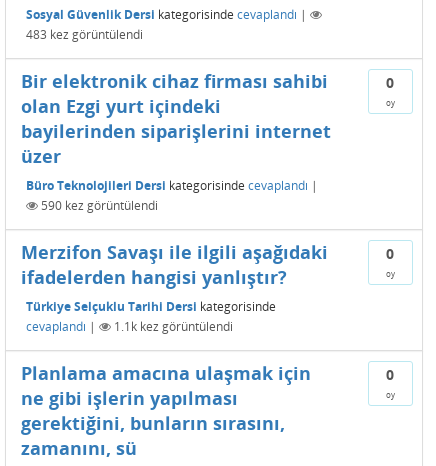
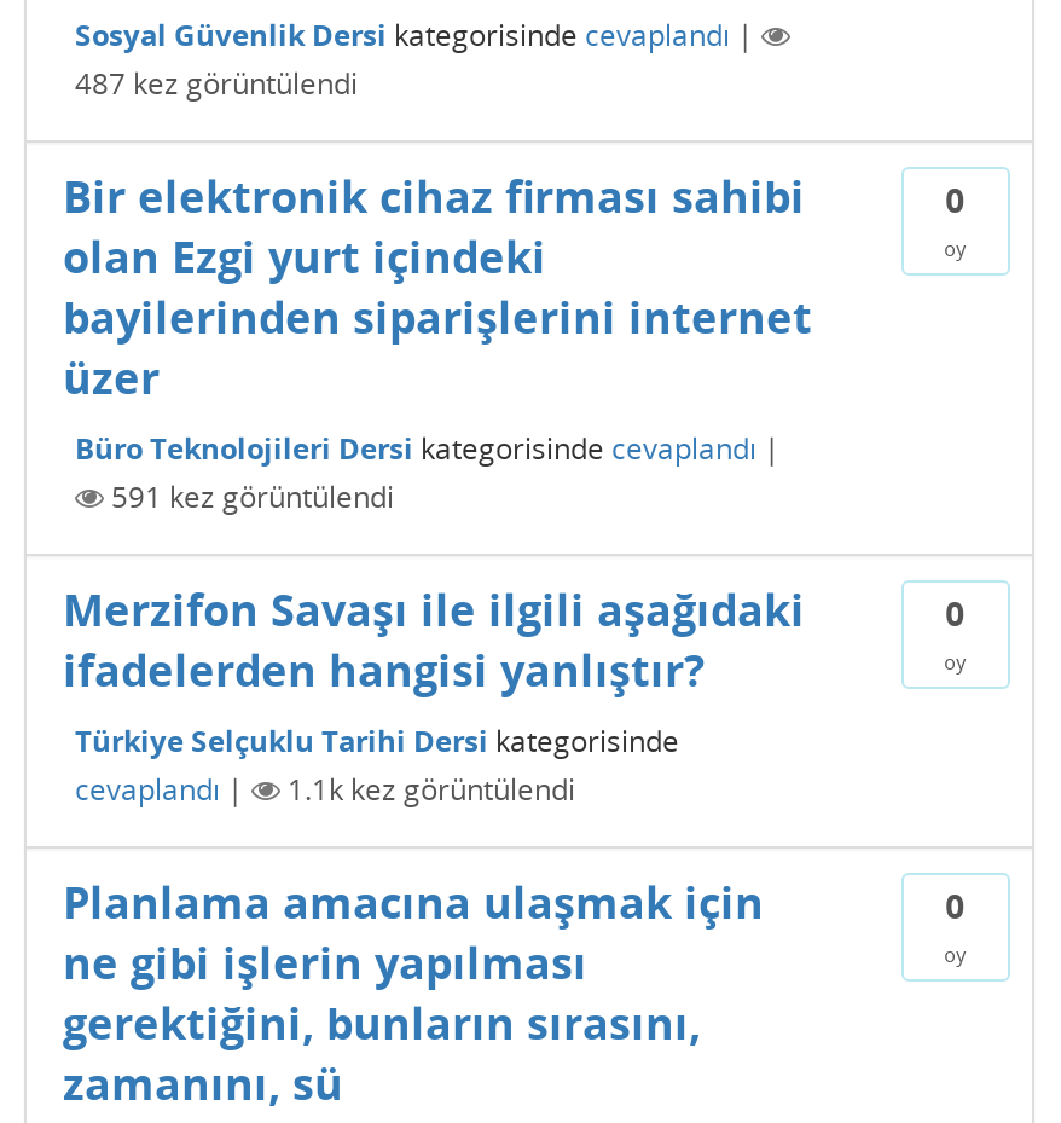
- 483 kez görüntülendi
+ 487 kez görüntülendi

- 590 kez görüntülendi
+ 591 kez görüntülendi
